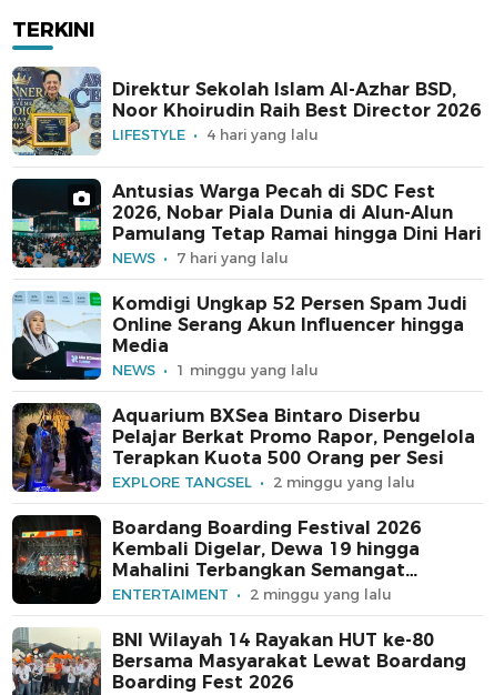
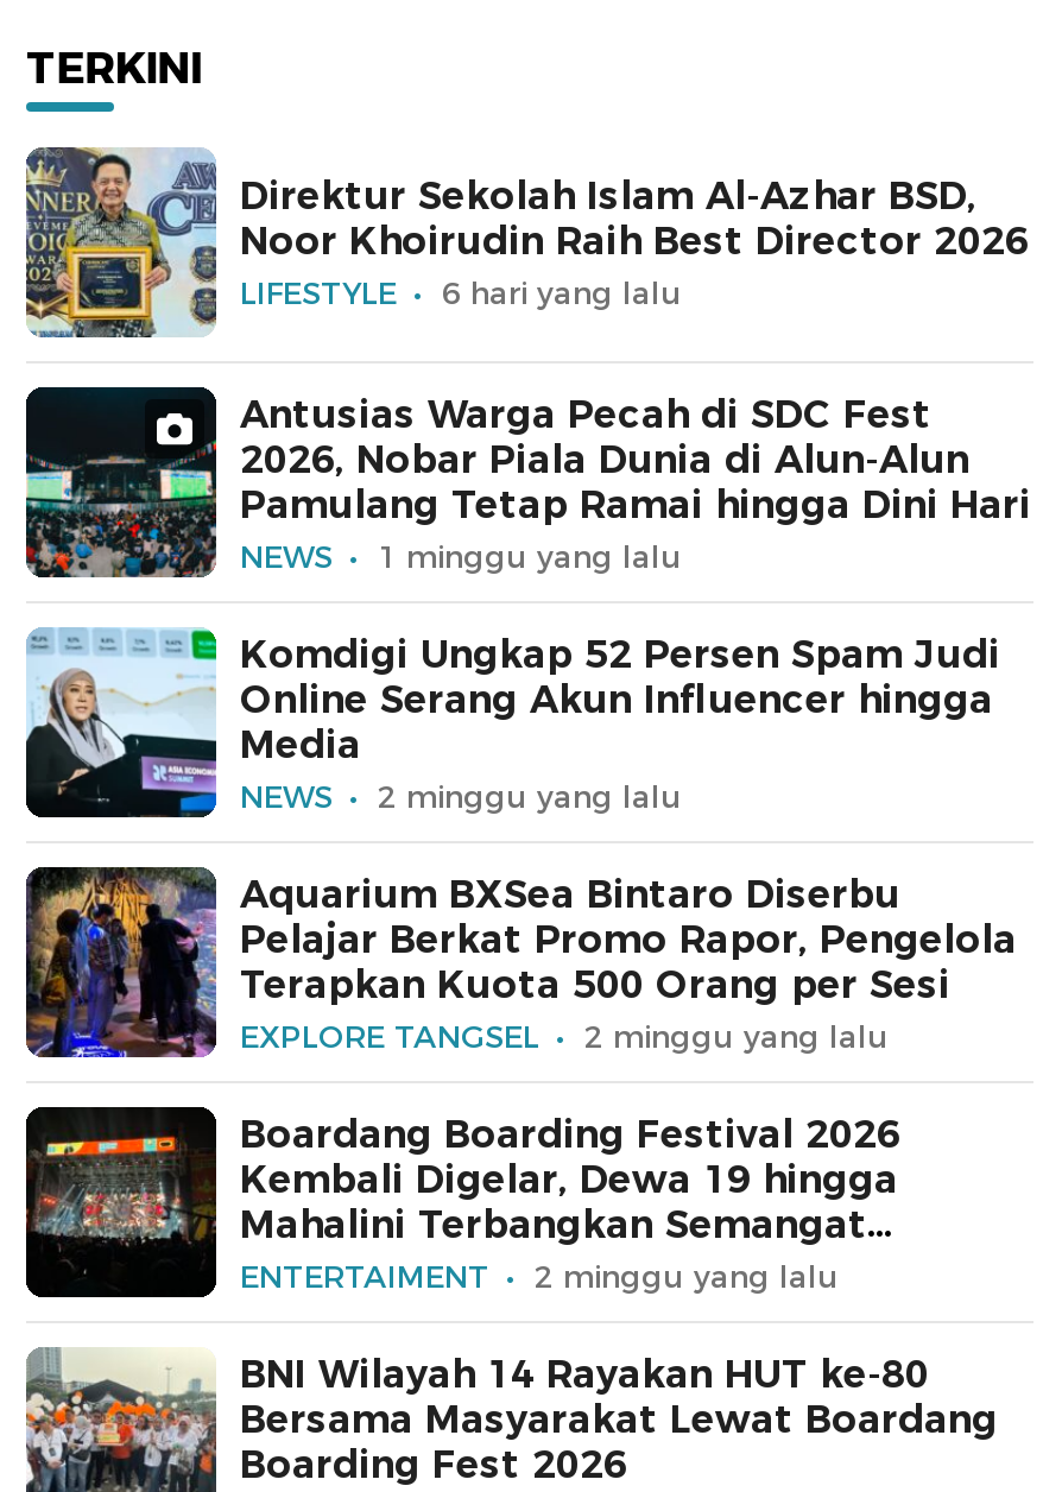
- 4 hari yang lalu
+ 6 hari yang lalu

- 7 hari yang lalu

moved up: 1 minggu yang lalu

+ 2 minggu yang lalu
